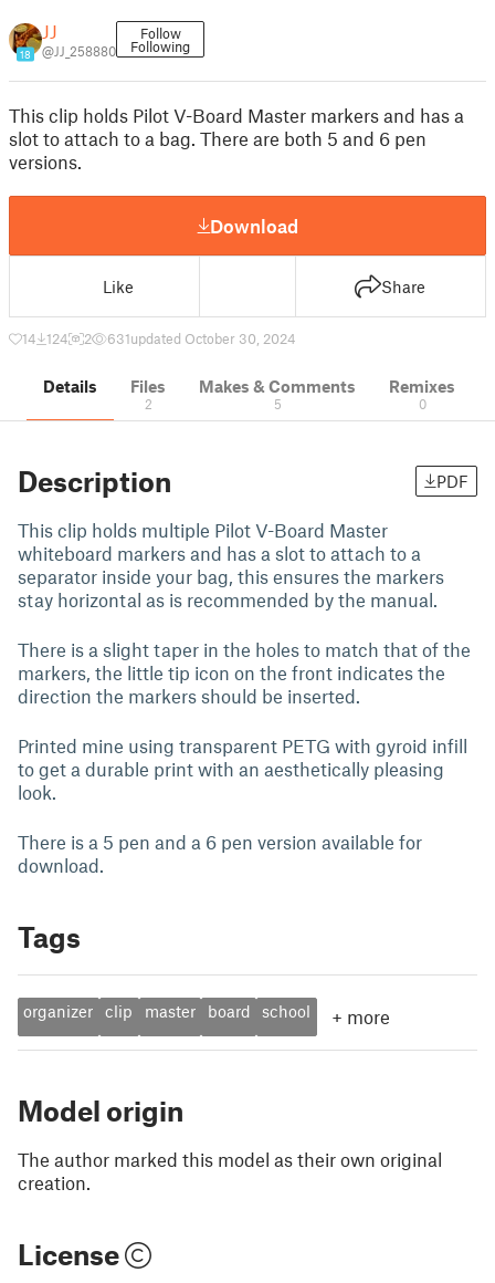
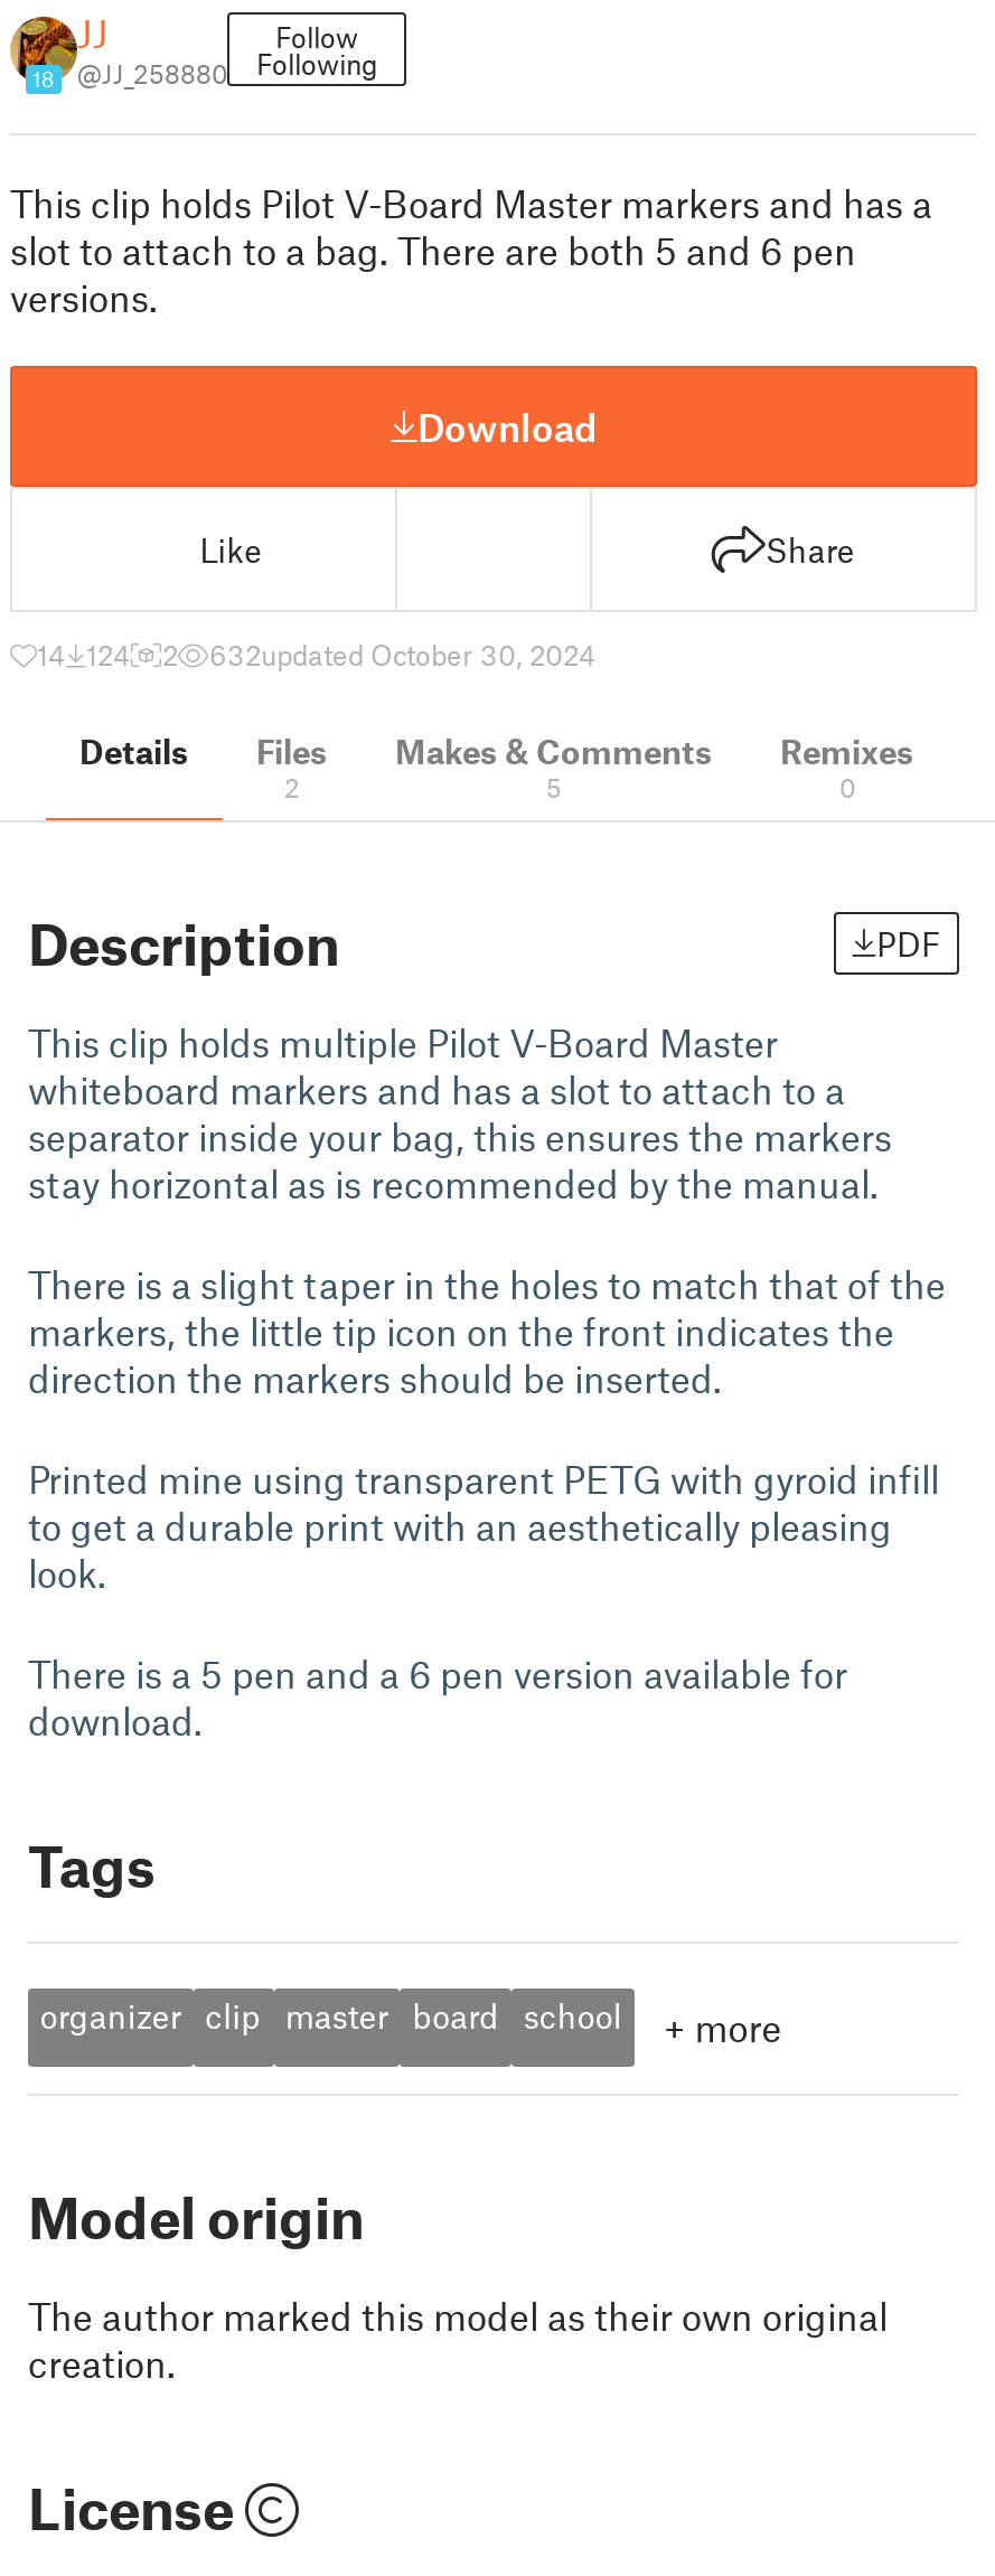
- 631updated October 30, 2024
+ 632updated October 30, 2024
